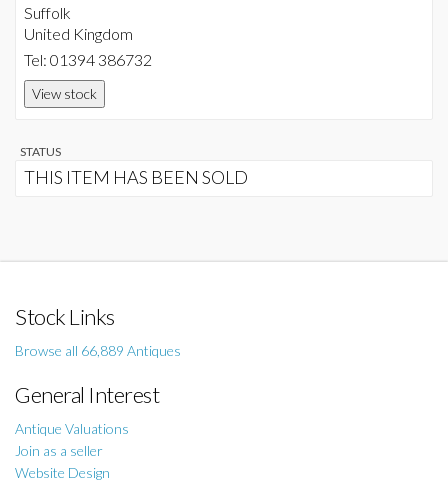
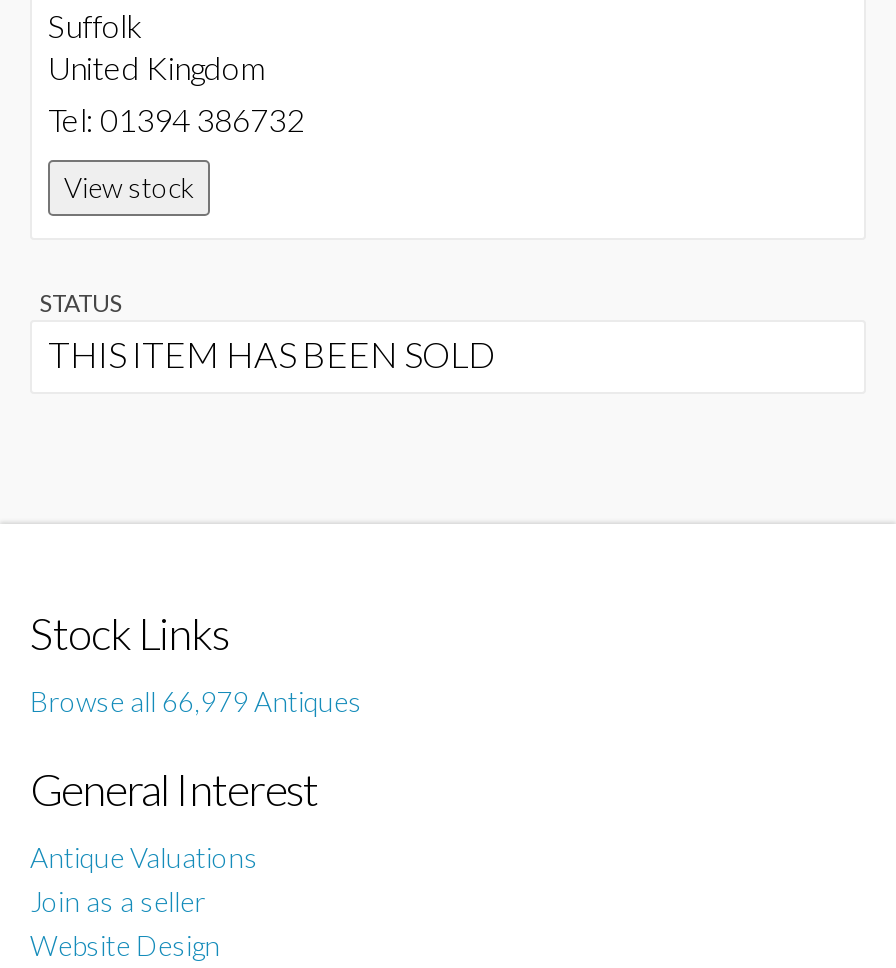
- Browse all 66,889 Antiques
+ Browse all 66,979 Antiques
